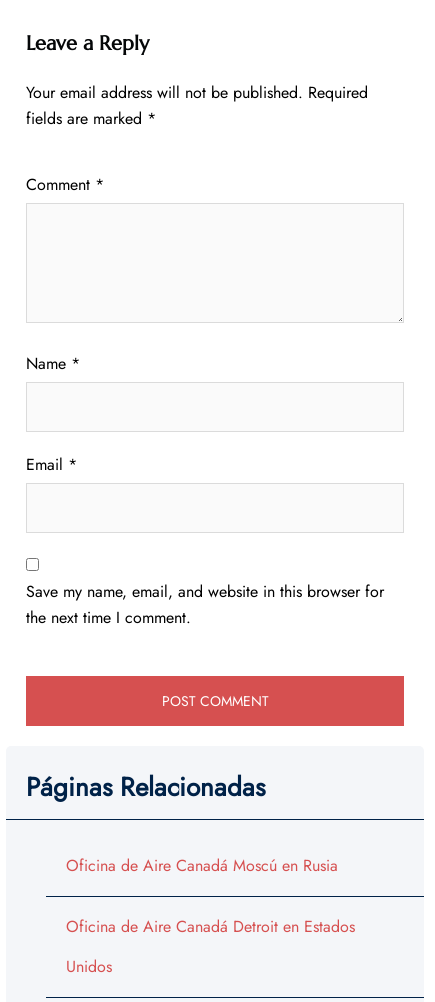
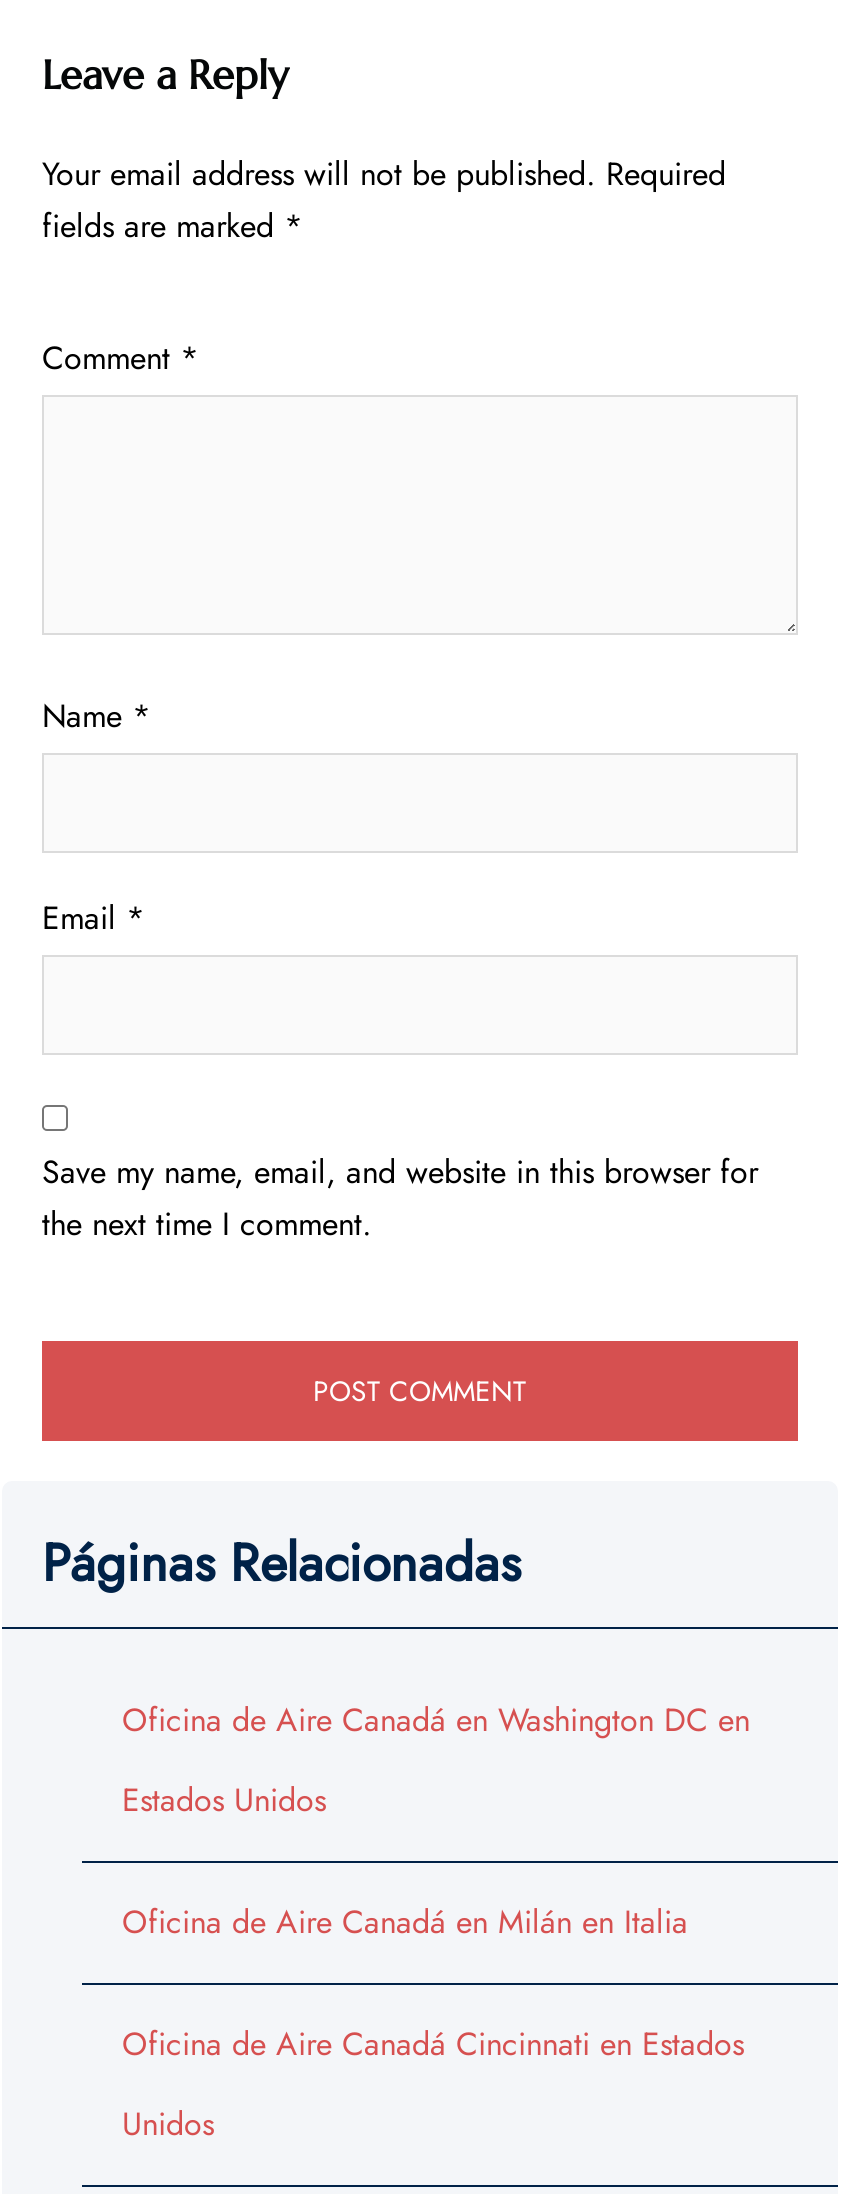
- Oficina de Aire Canadá Moscú en Rusia
- Oficina de Aire Canadá Detroit en Estados
+ Oficina de Aire Canadá en Washington DC en
+ Estados Unidos
+ Oficina de Aire Canadá en Milán en Italia
+ Oficina de Aire Canadá Cincinnati en Estados
